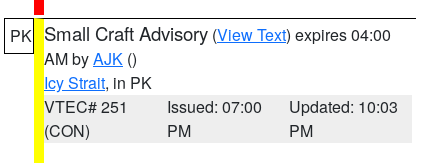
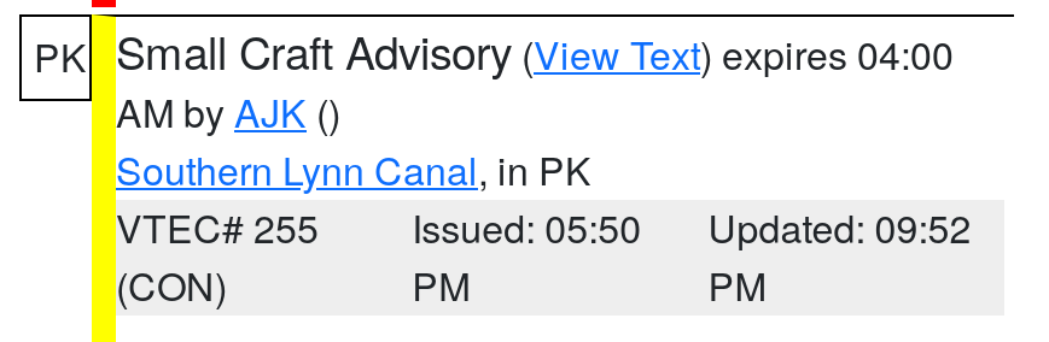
- Icy Strait, in PK
- VTEC# 251
+ Southern Lynn Canal, in PK
+ VTEC# 255

- Issued: 07:00
+ Issued: 05:50

- Updated: 10:03
+ Updated: 09:52
